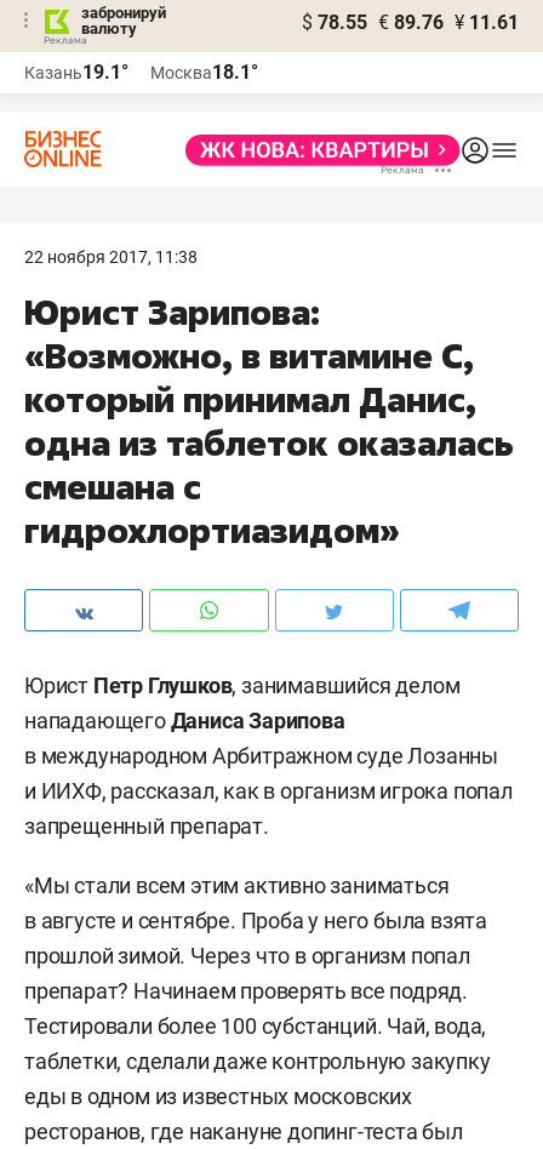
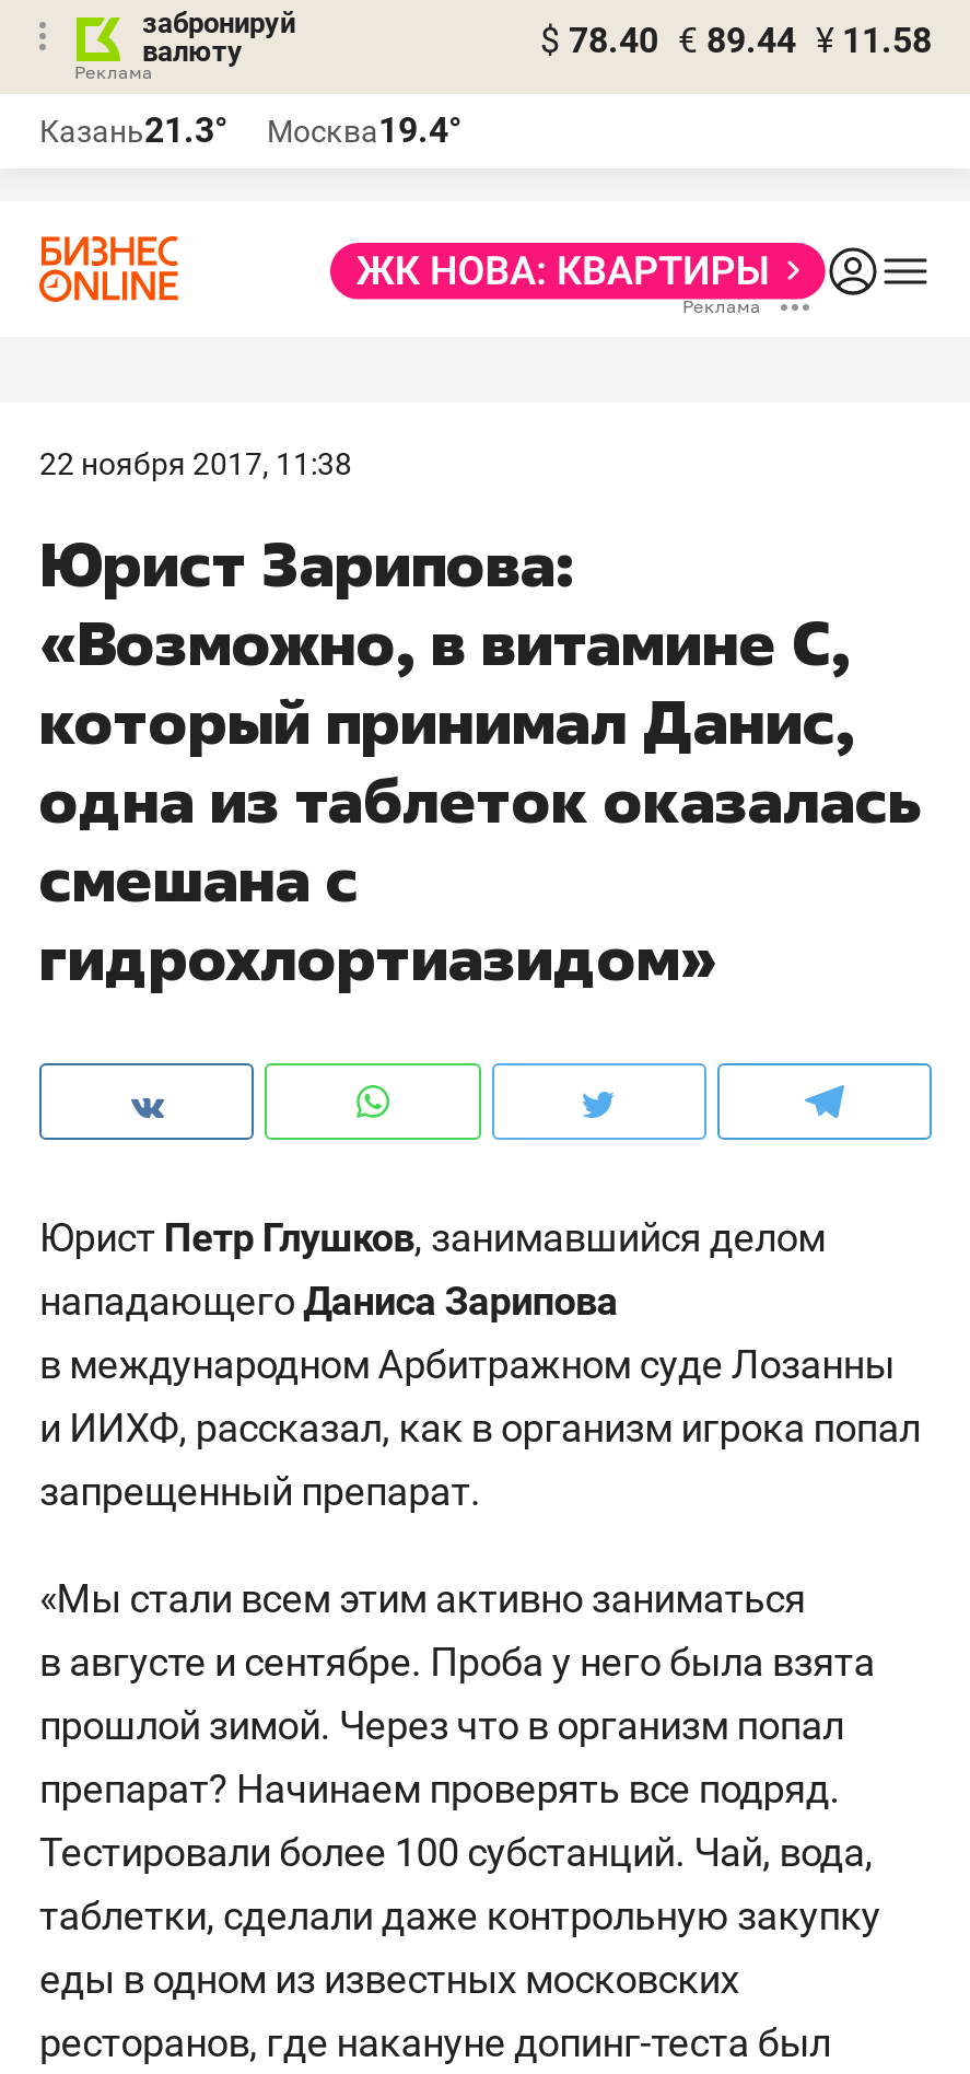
- $ 78.55 € 89.76 ¥ 11.61
+ $ 78.40 € 89.44 ¥ 11.58

- Казань19.1°
+ Казань21.3°

- Москва18.1°
+ Москва19.4°
